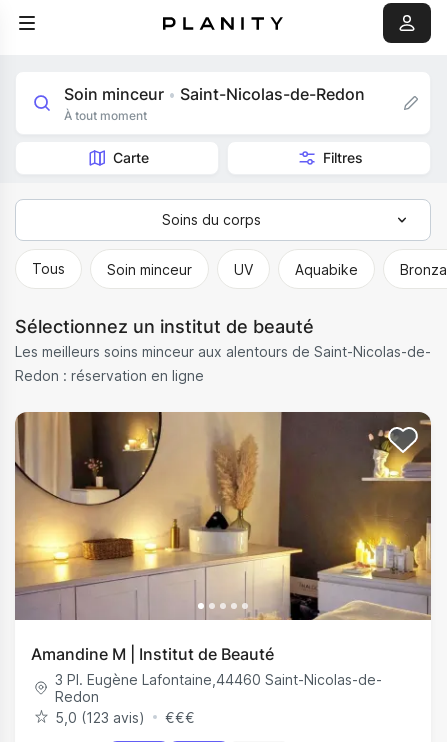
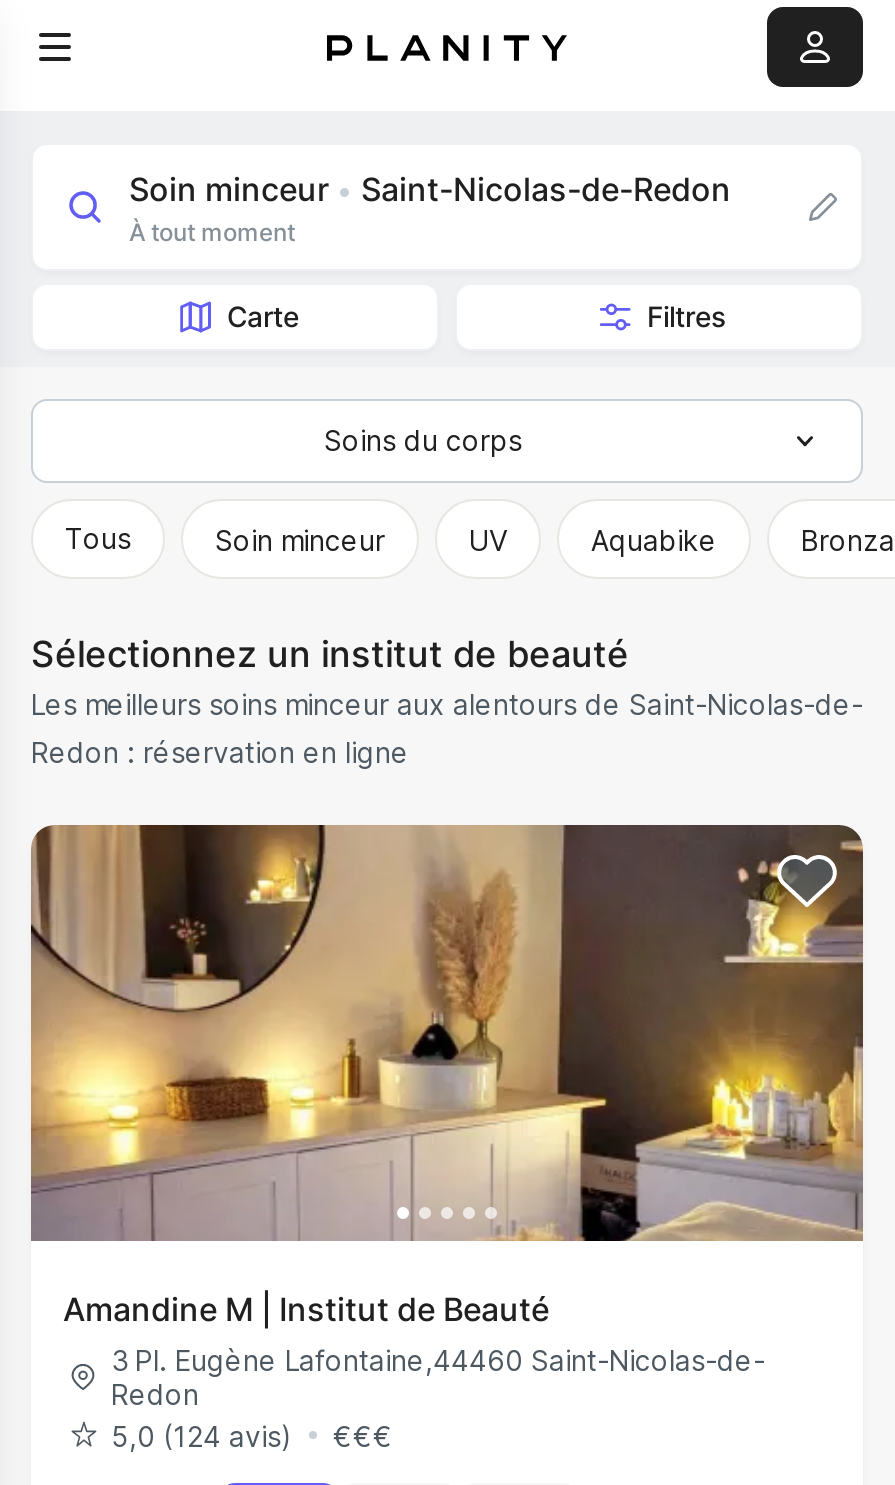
- 5,0 (123 avis)
+ 5,0 (124 avis)
